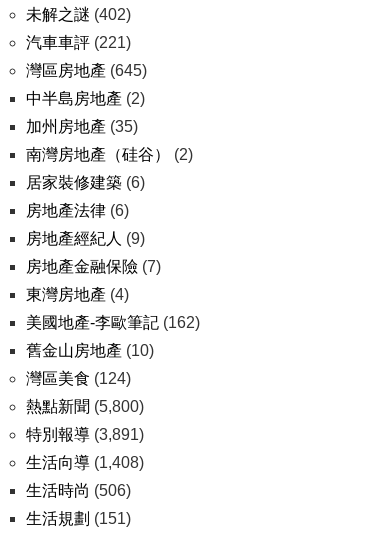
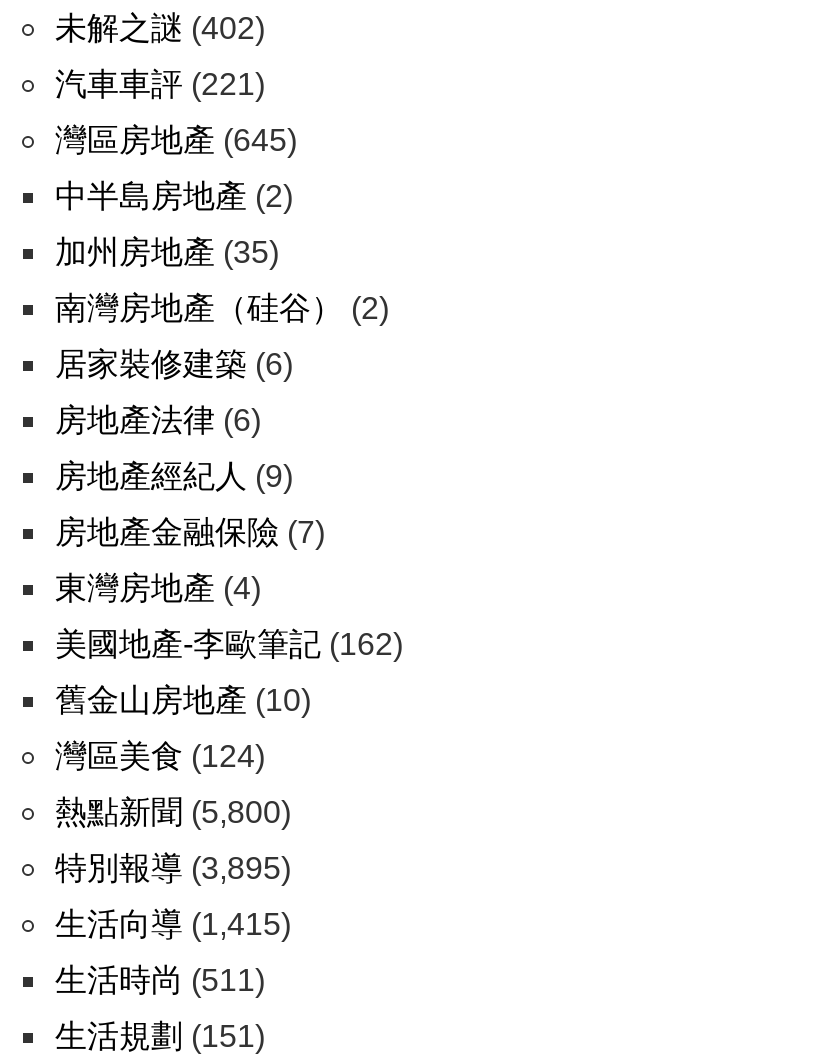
- 特別報導(3,891)
+ 特別報導(3,895)

- 生活向導(1,408)
+ 生活向導(1,415)

- 生活時尚(506)
+ 生活時尚(511)
